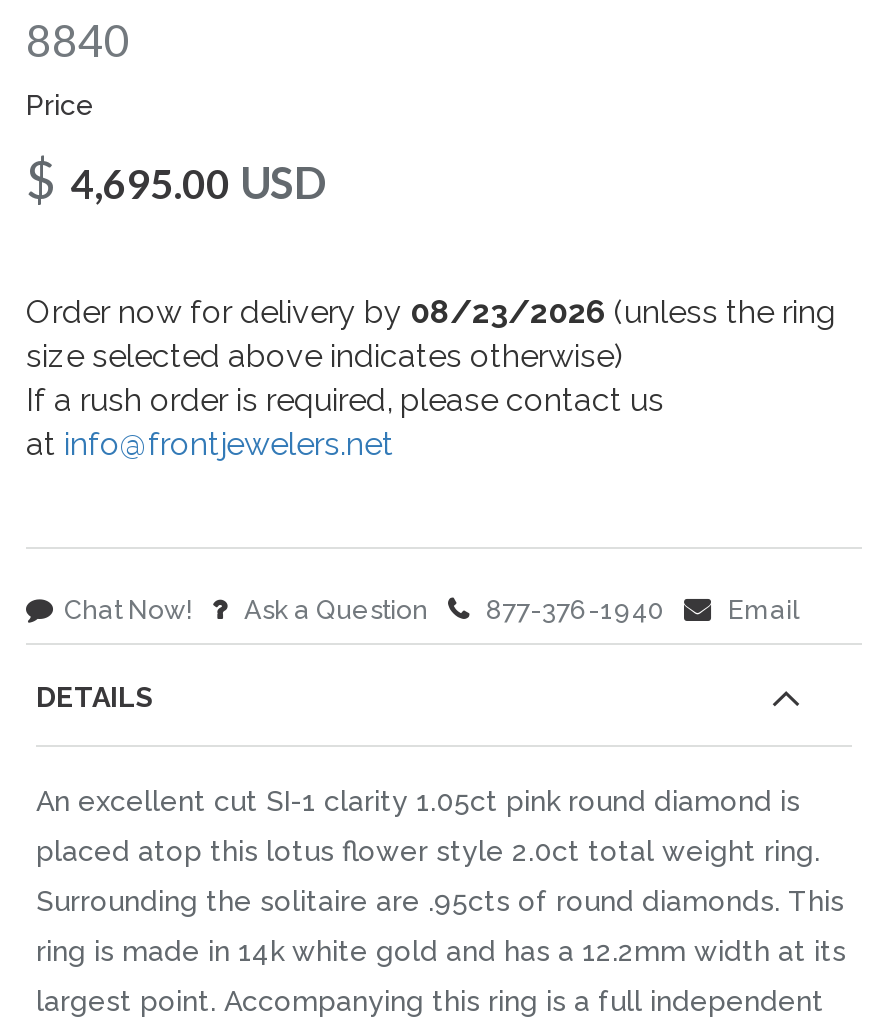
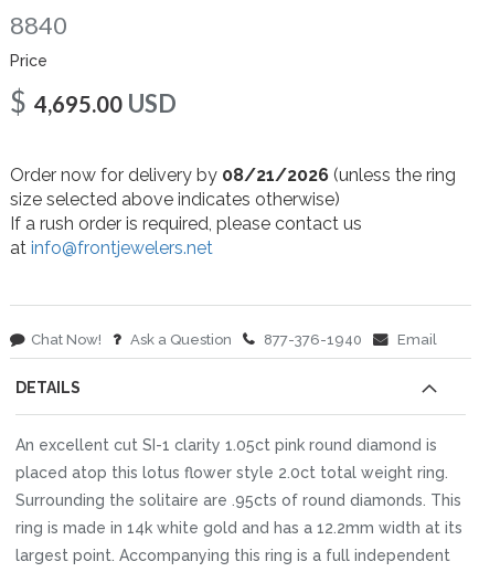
- Order now for delivery by 08/23/2026 (unless the ring
+ Order now for delivery by 08/21/2026 (unless the ring
